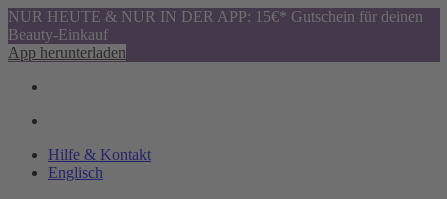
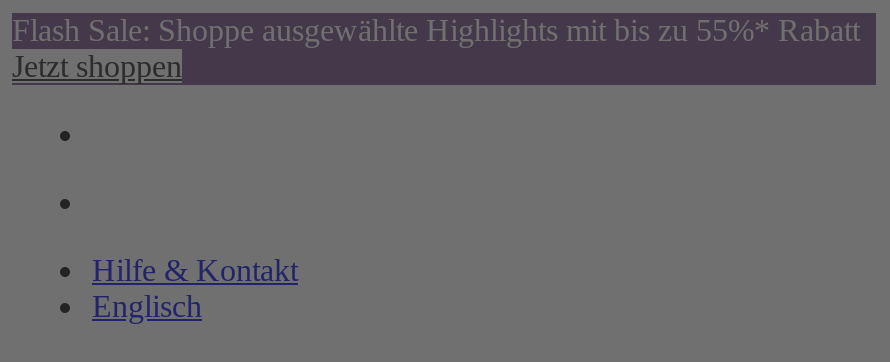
- NUR HEUTE & NUR IN DER APP: 15€* Gutschein für deinen
- Beauty-Einkauf
- App herunterladen
+ Flash Sale: Shoppe ausgewählte Highlights mit bis zu 55%* Rabatt
+ Jetzt shoppen
